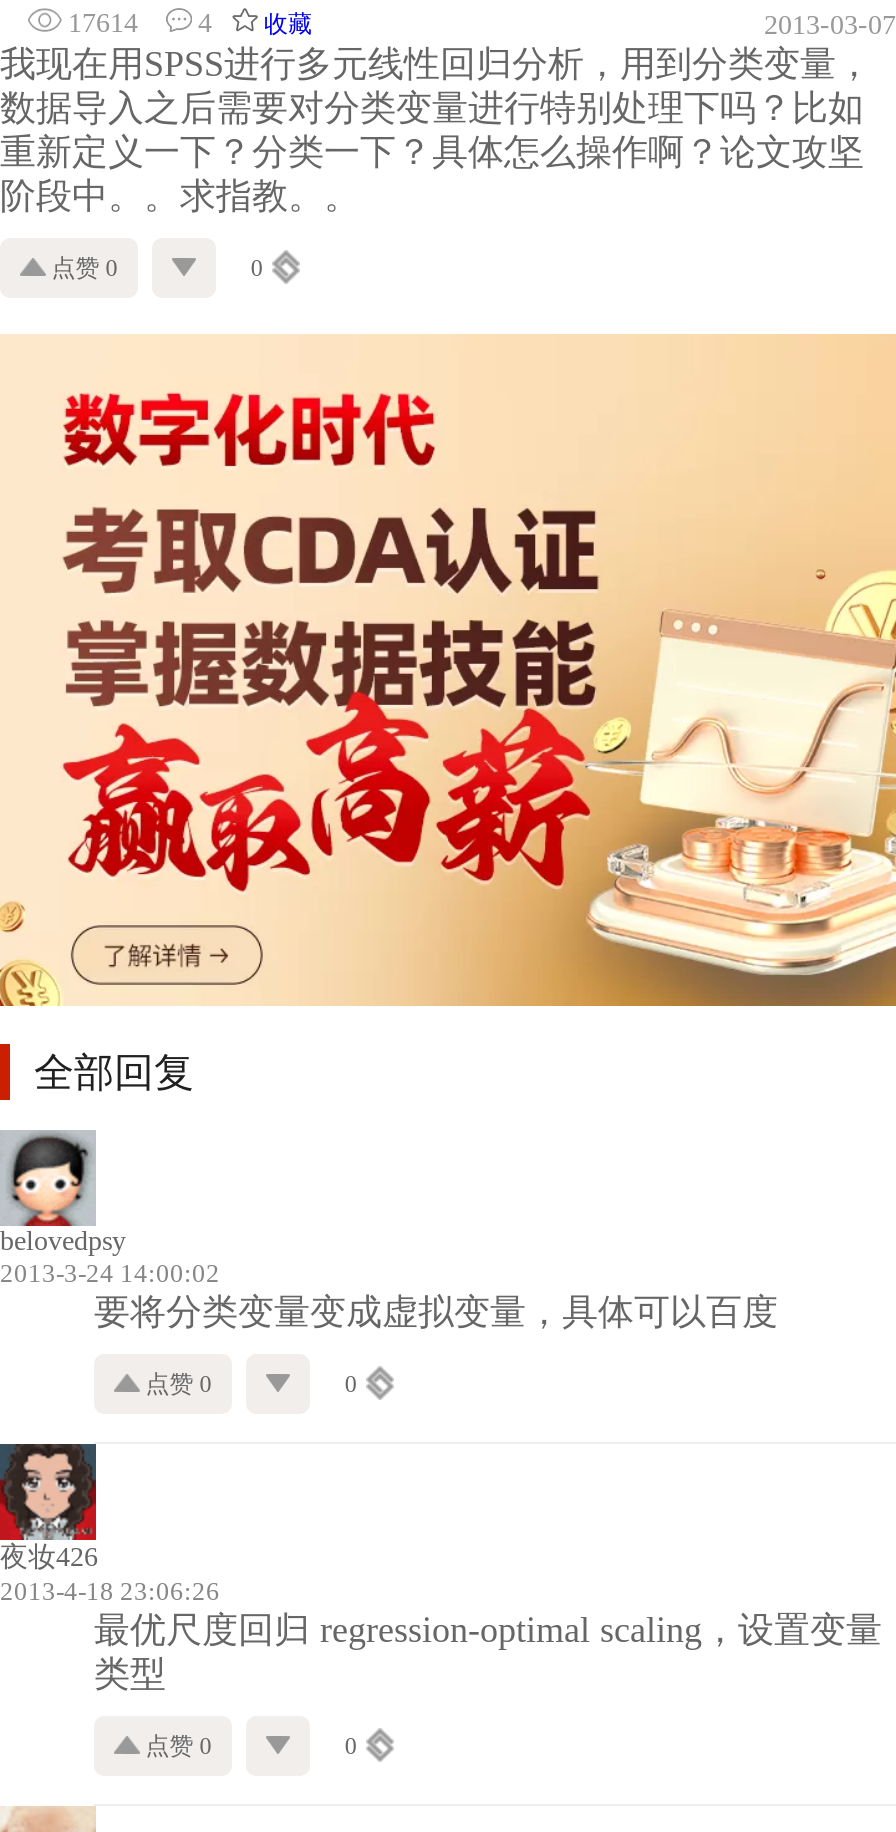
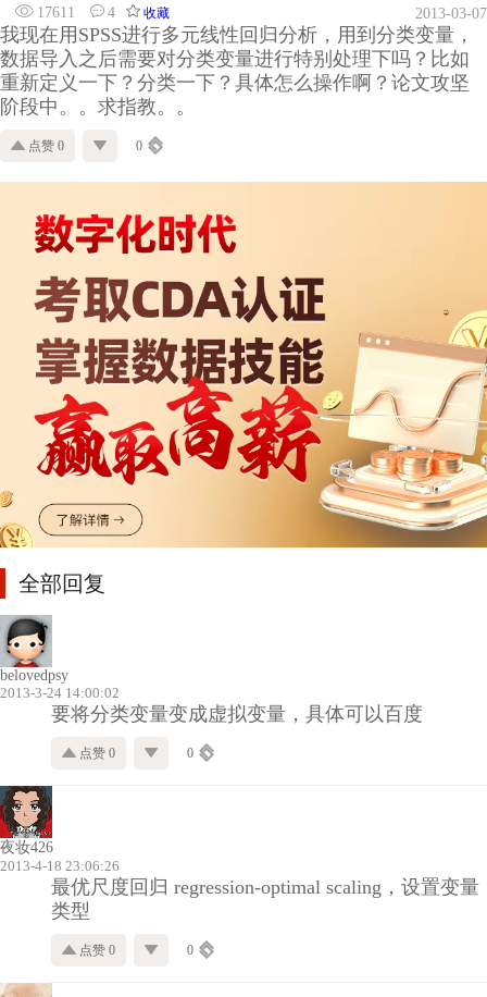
- 17614 4 收藏
+ 17611 4 收藏
